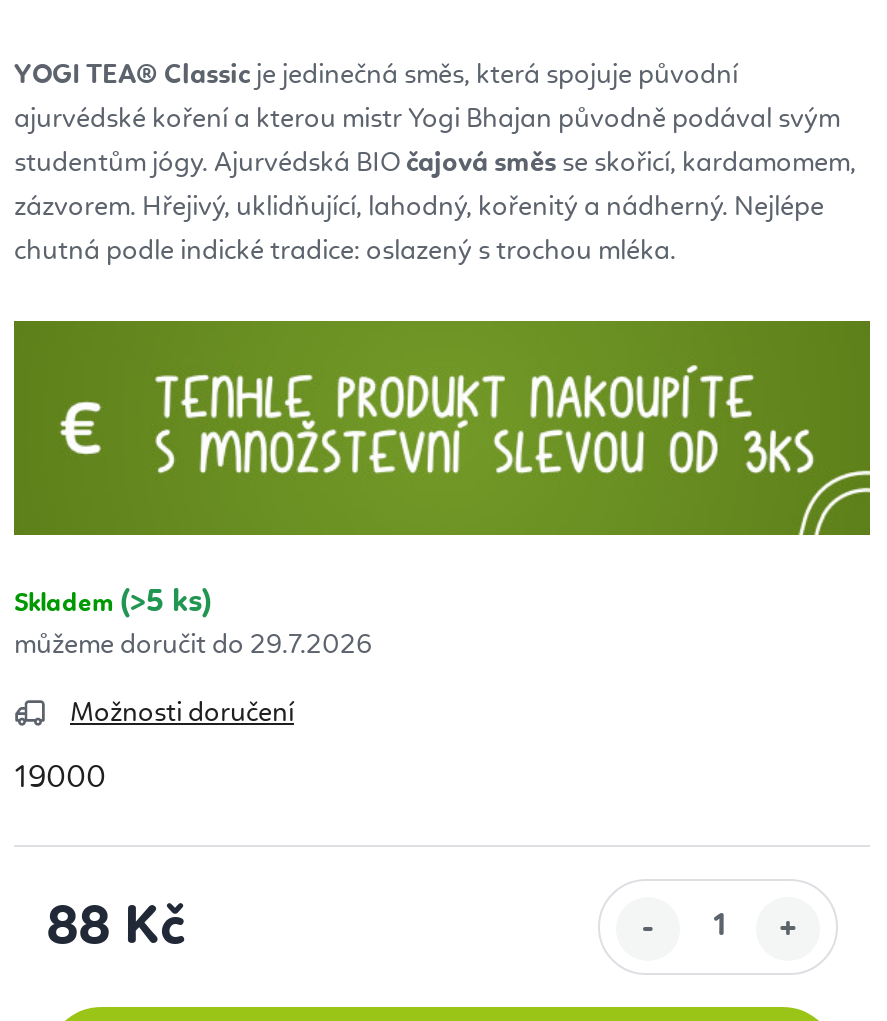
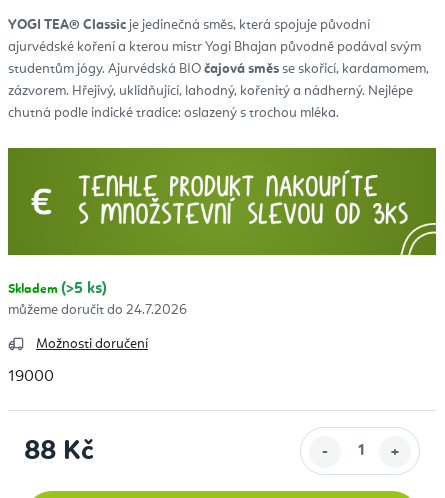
- 29.7.2026
+ 24.7.2026
